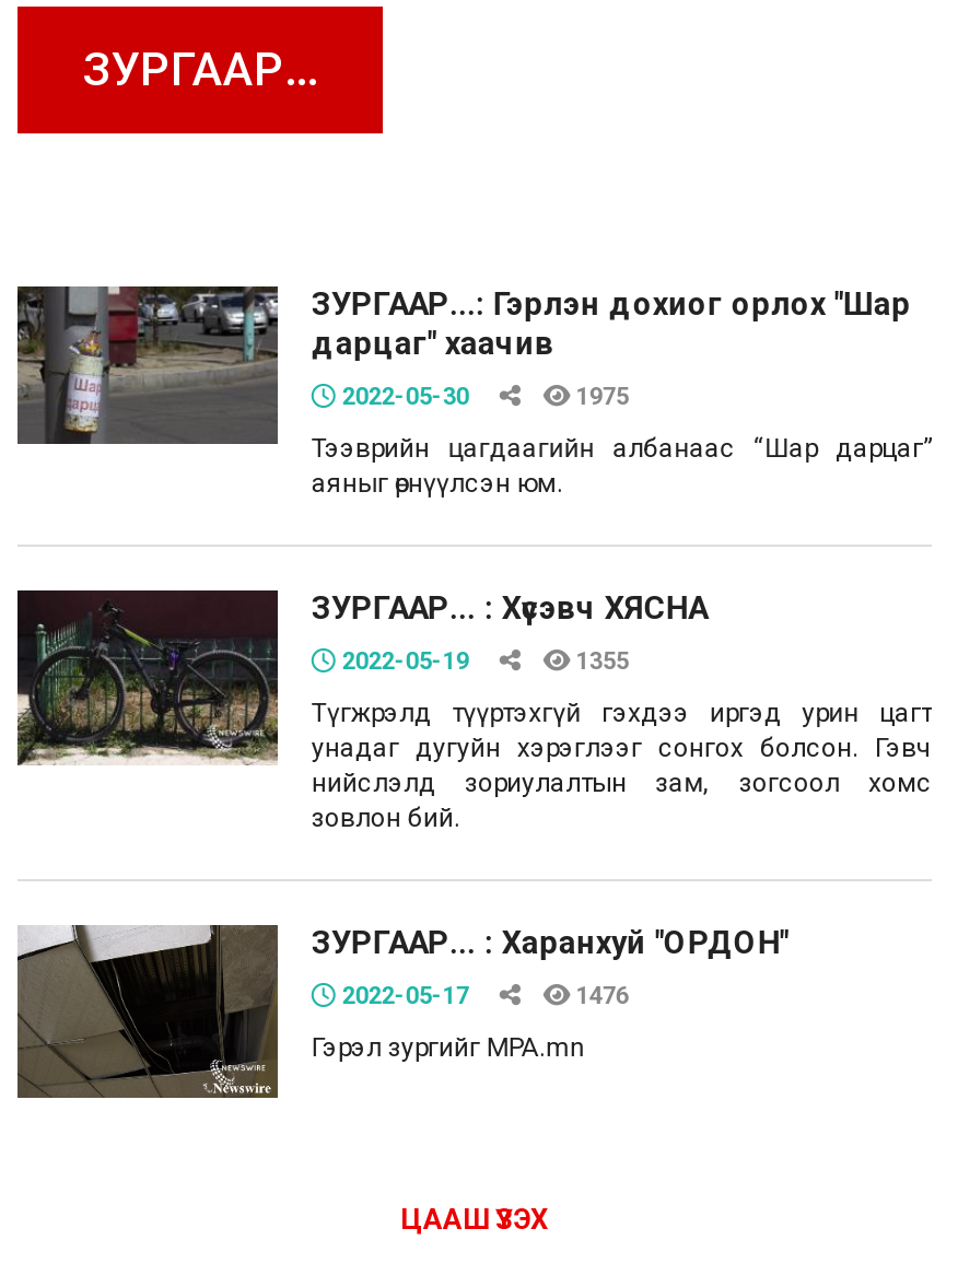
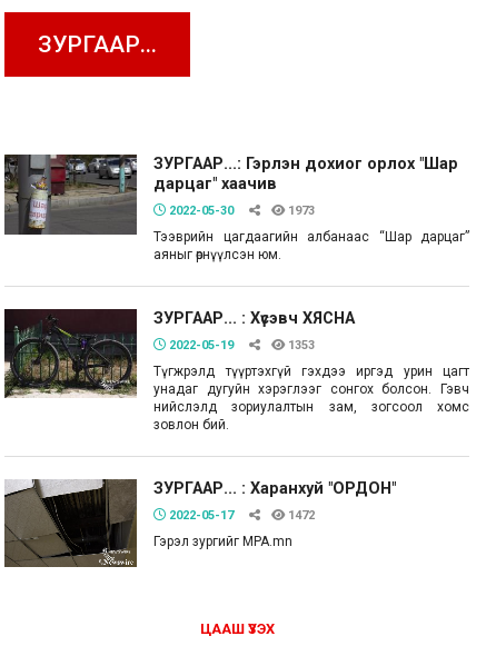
- 1975
+ 1973

- 1355
+ 1353

- 1476
+ 1472
